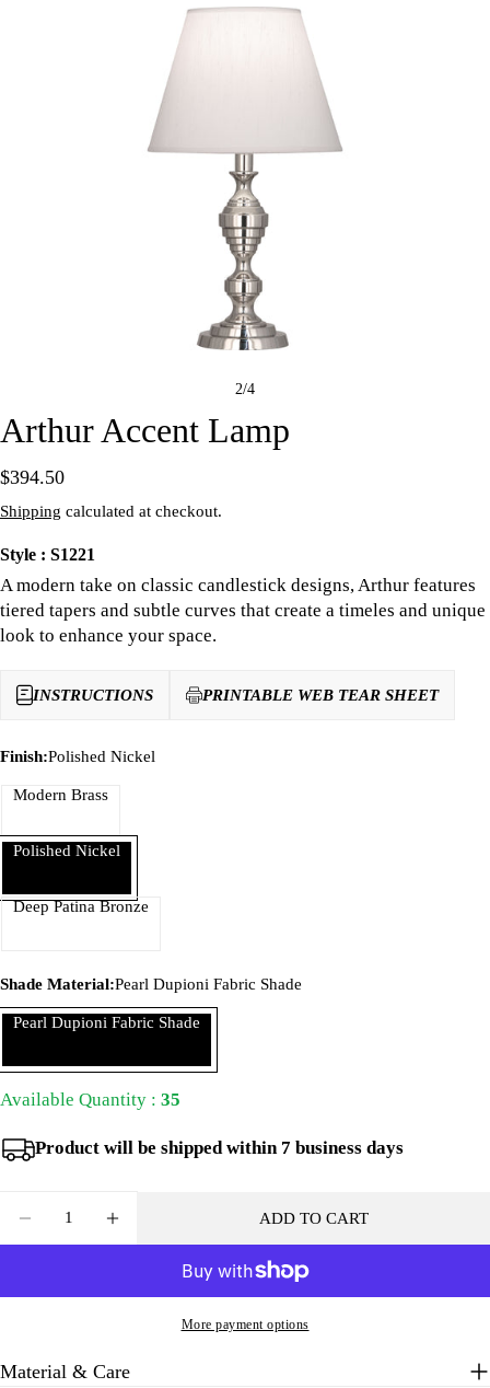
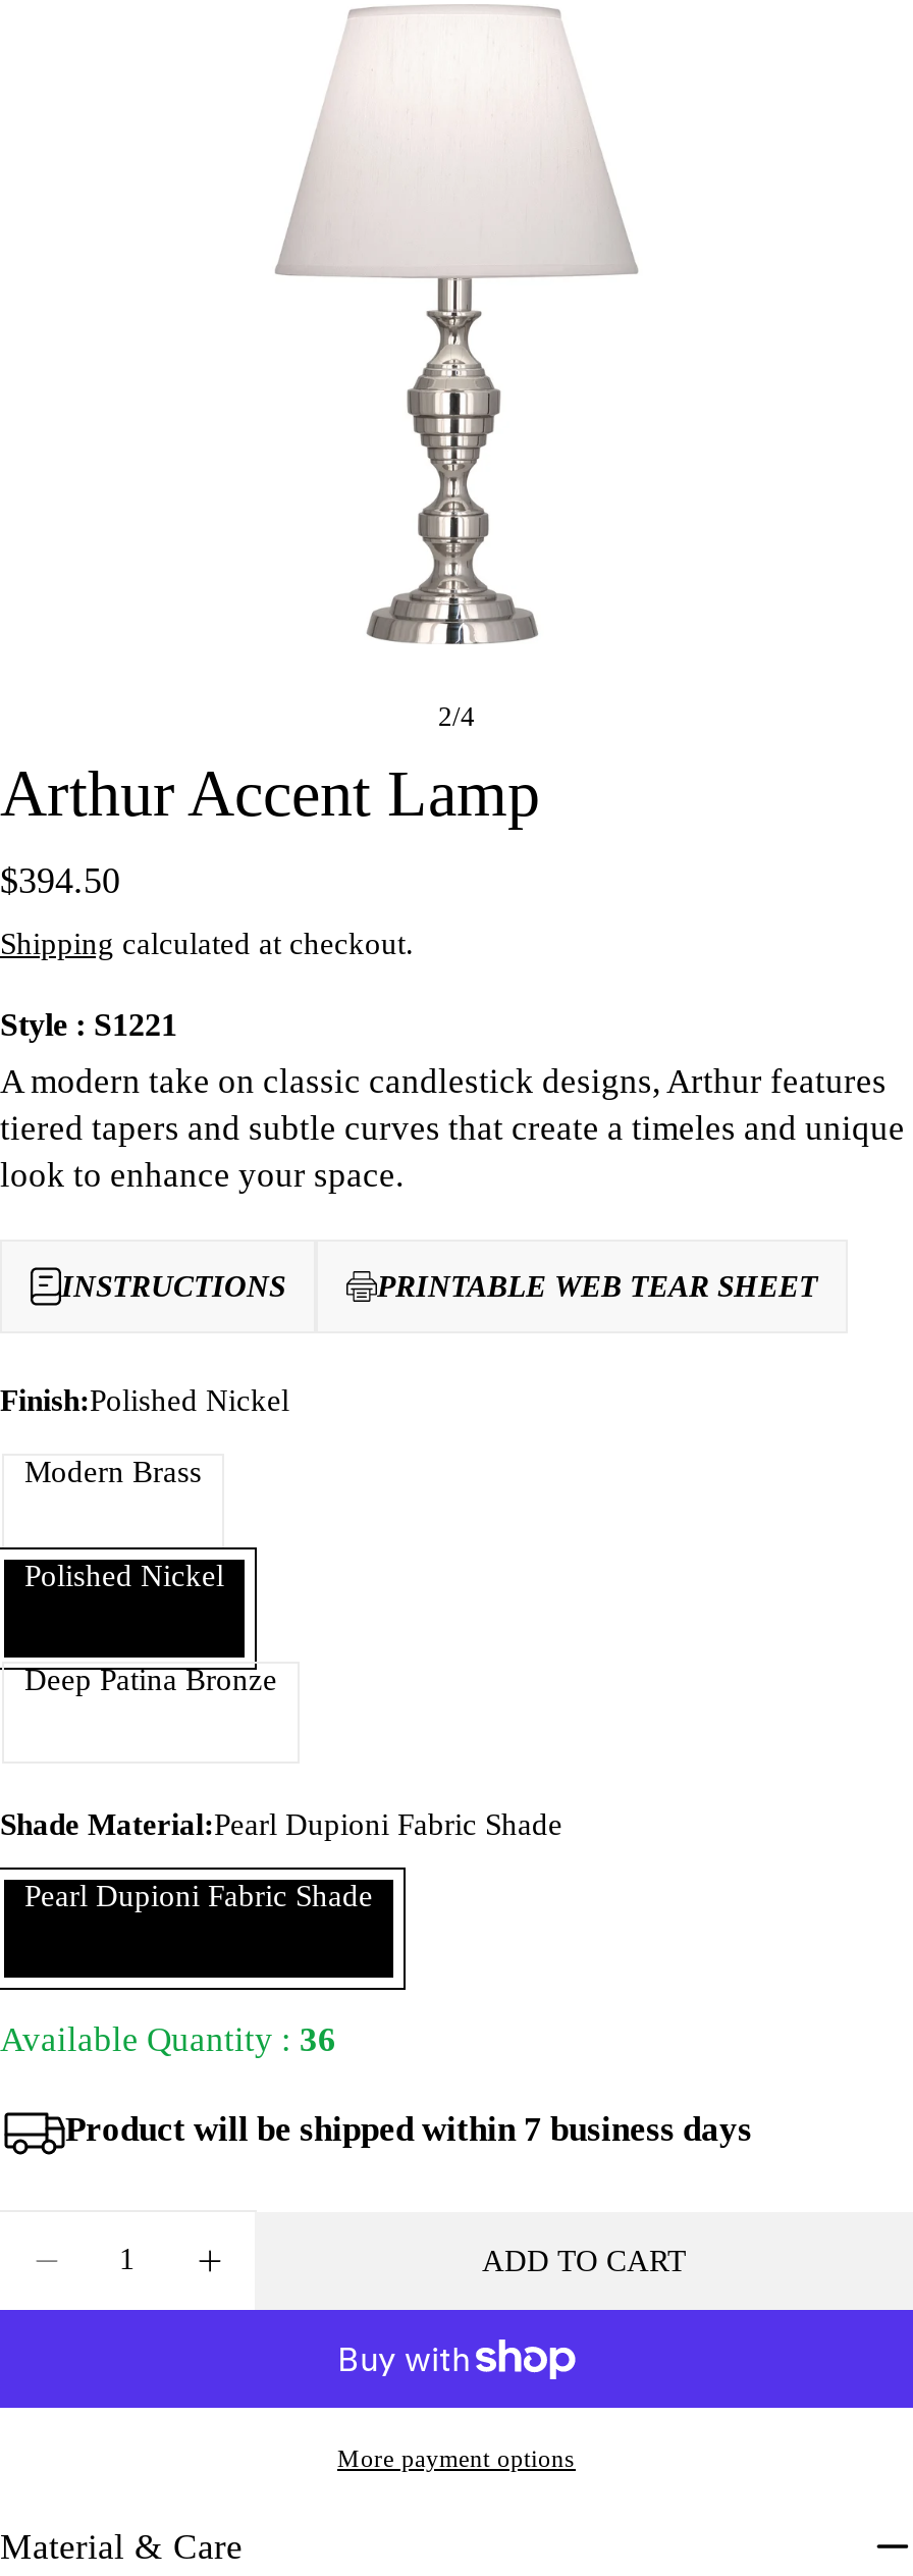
- Available Quantity : 35
+ Available Quantity : 36
